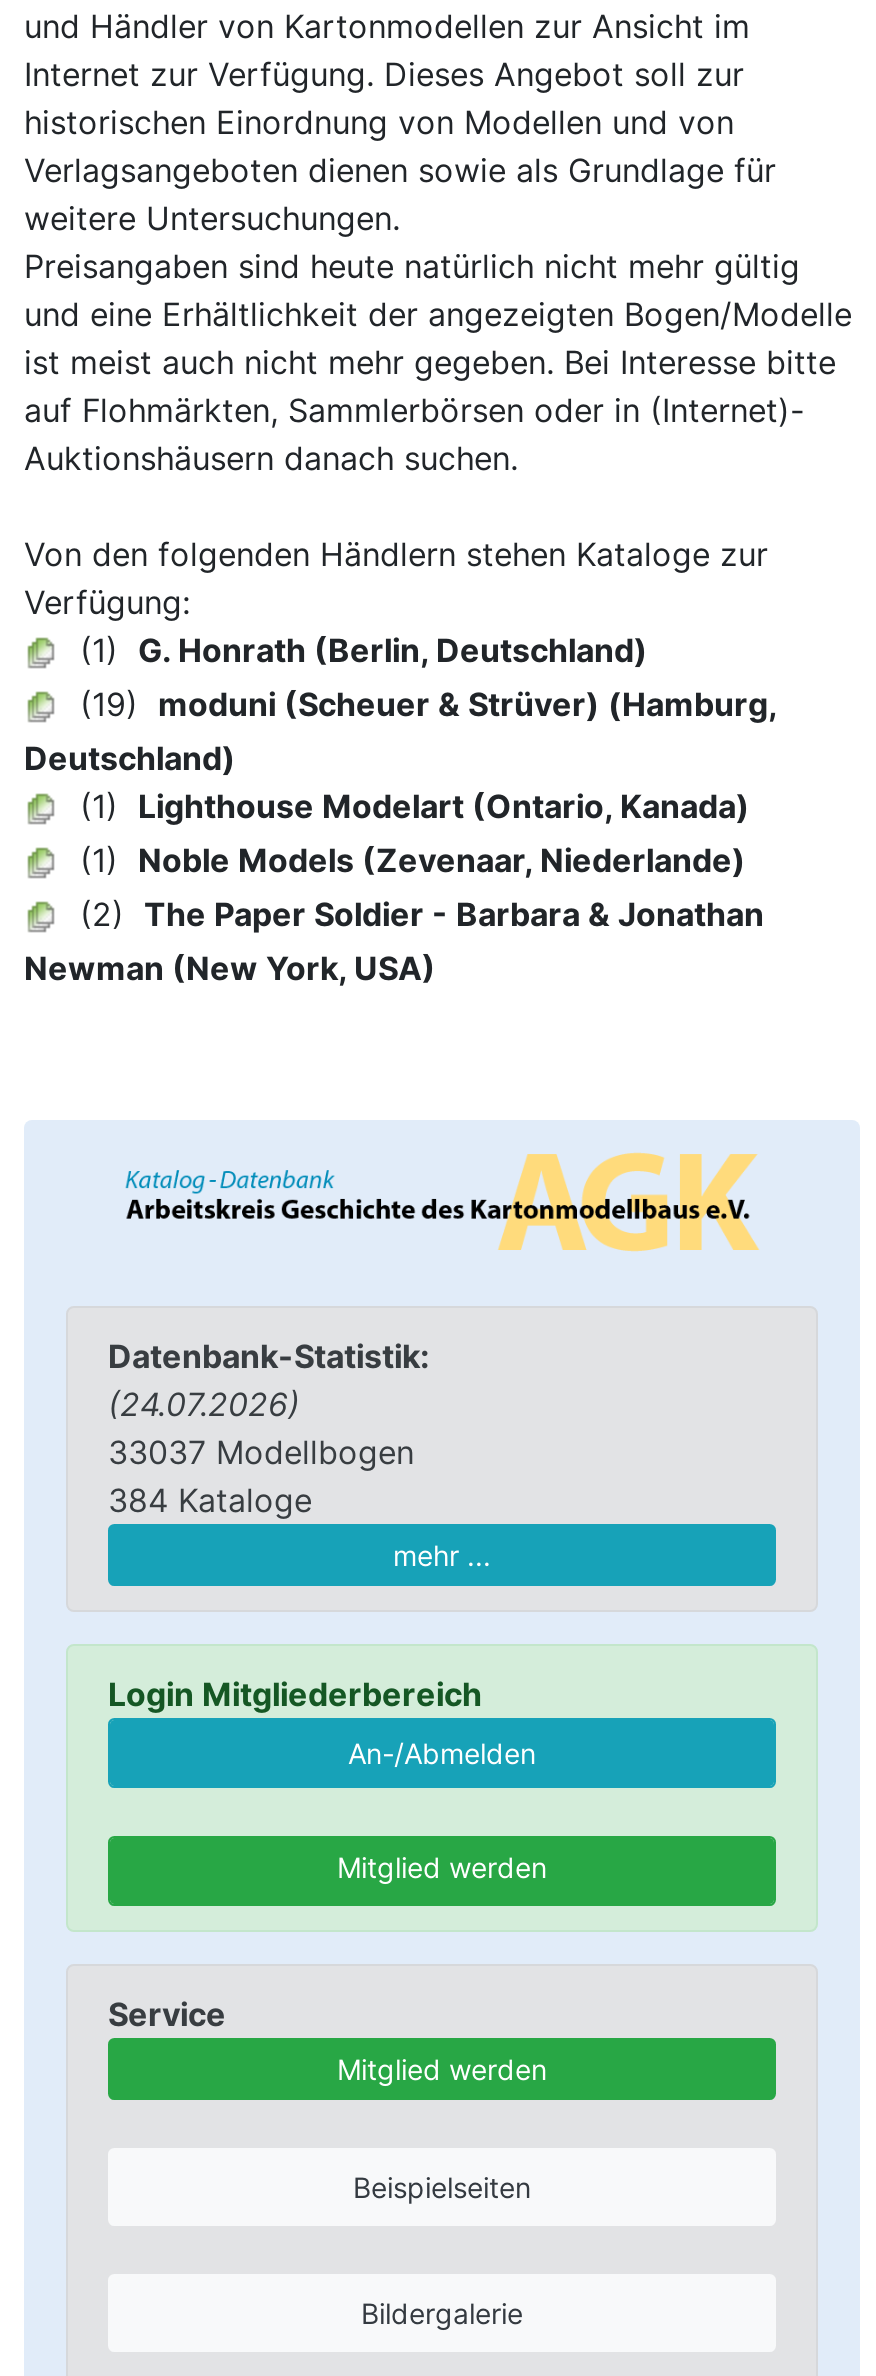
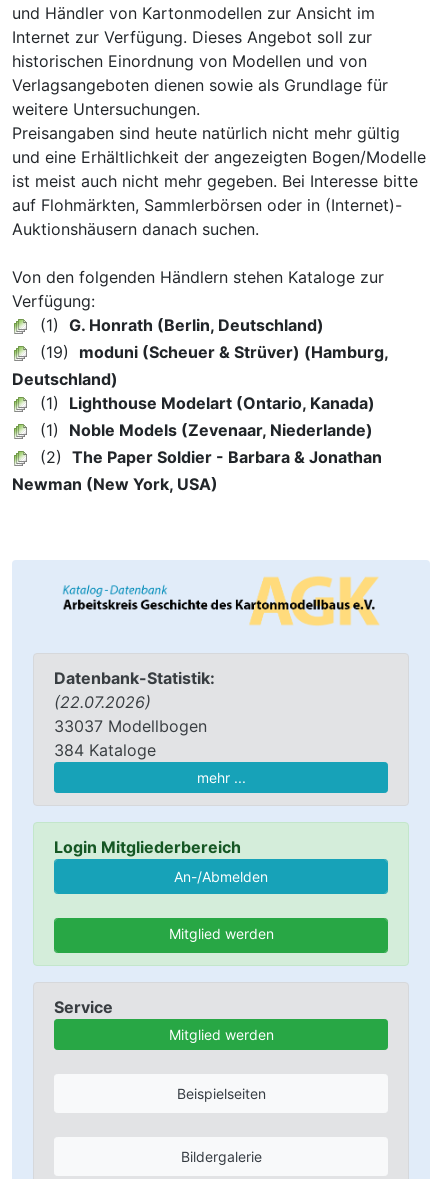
- (24.07.2026)
+ (22.07.2026)
